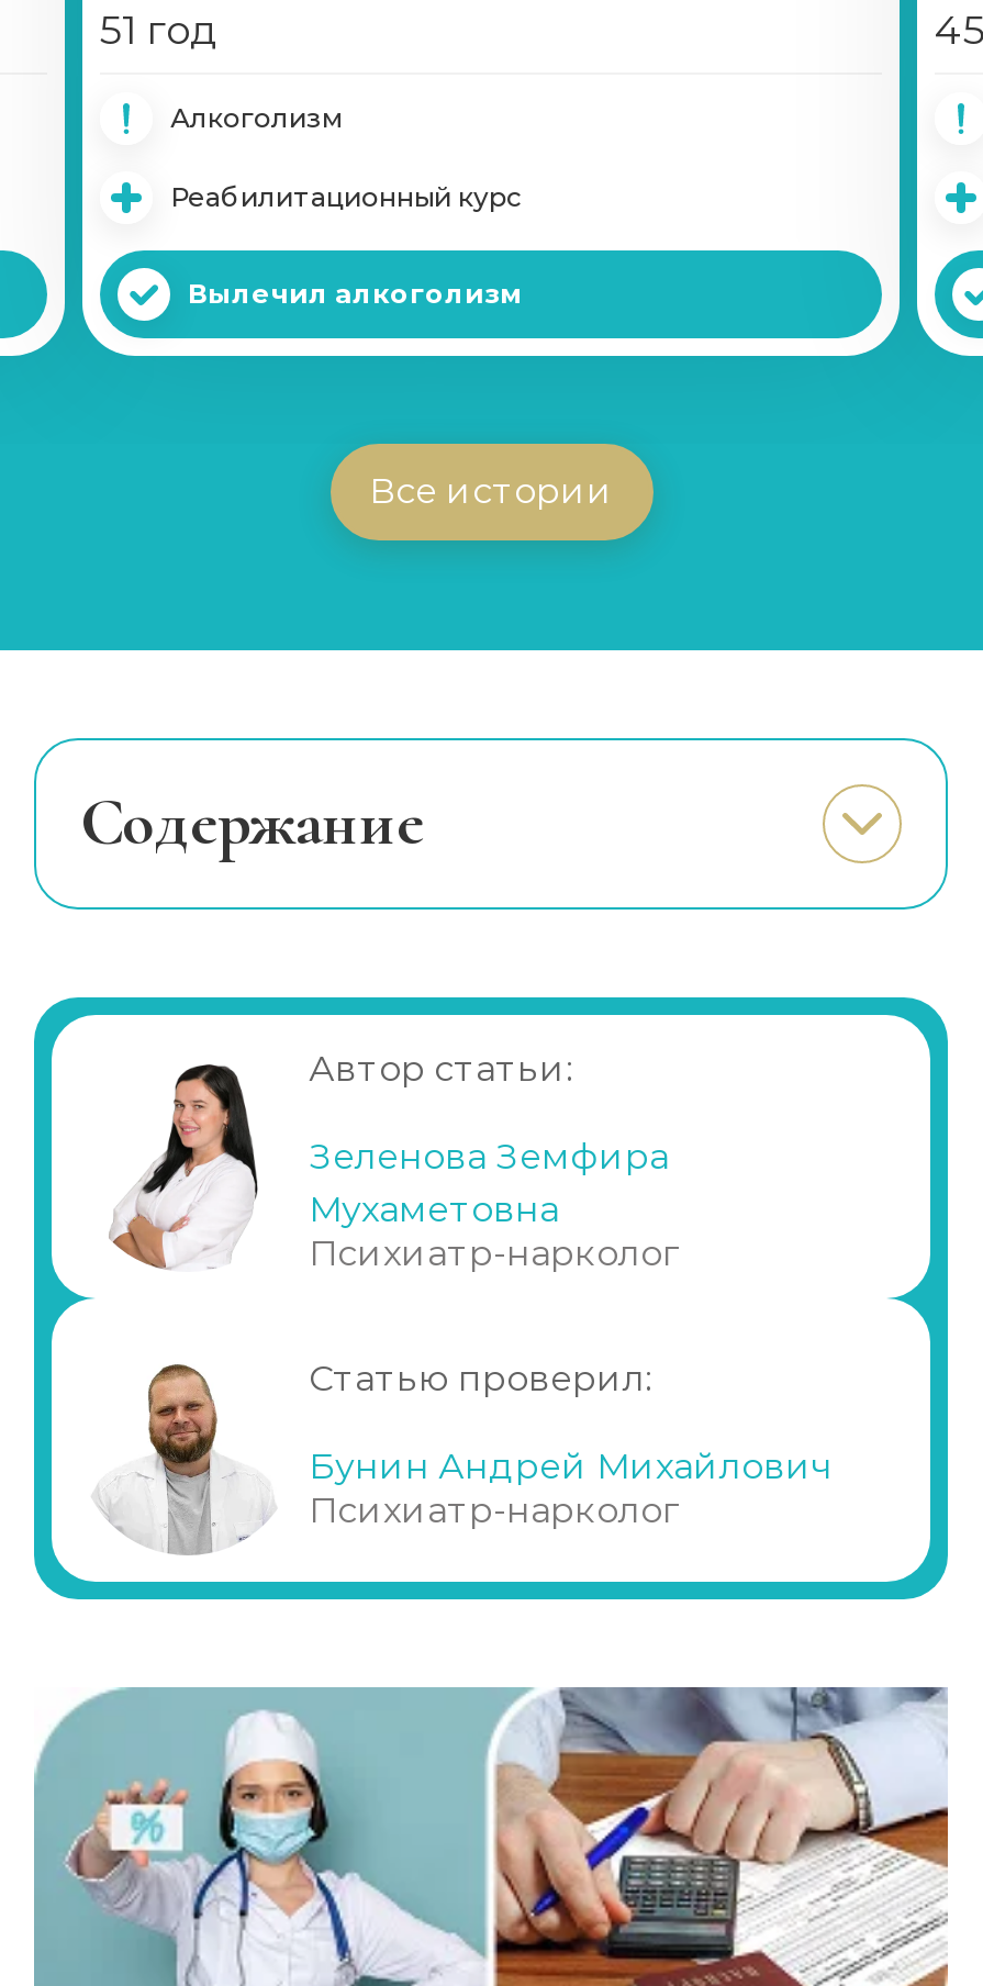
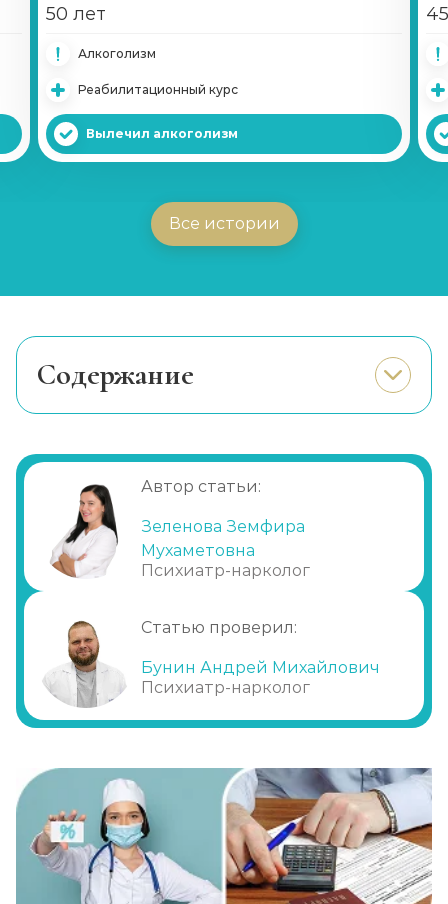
- 51 год
+ 50 лет
